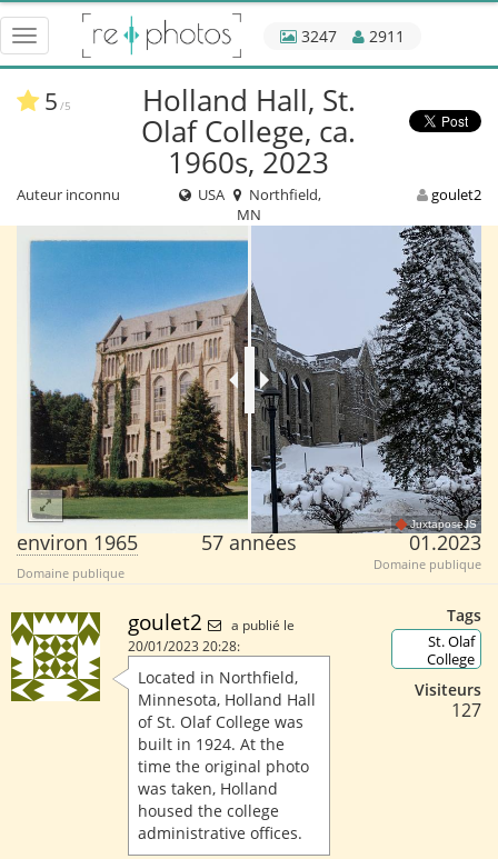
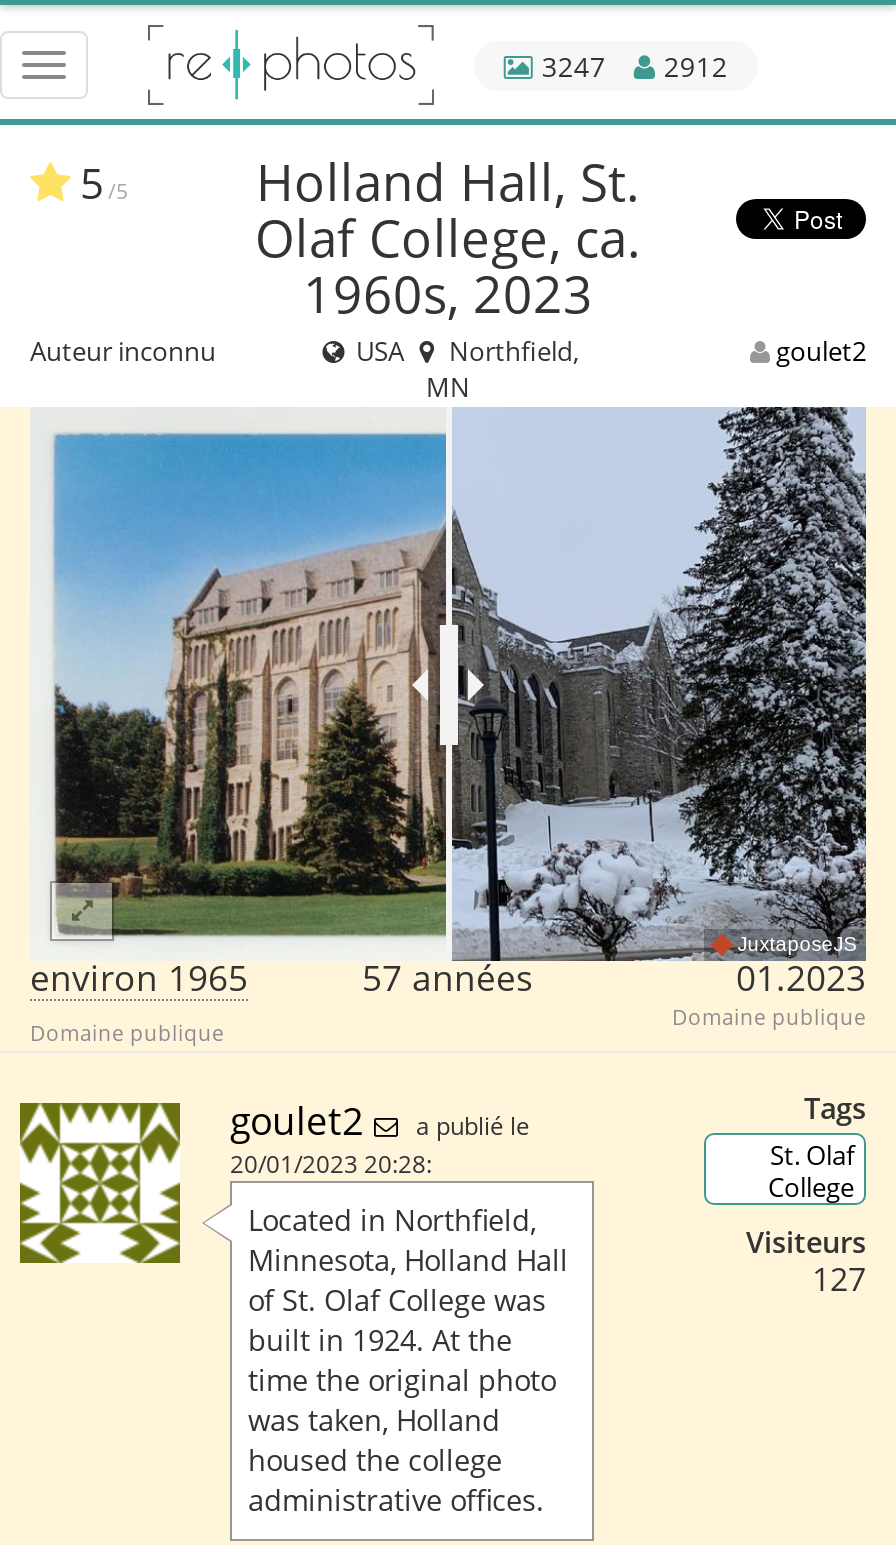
- 3247 2911
+ 3247 2912
